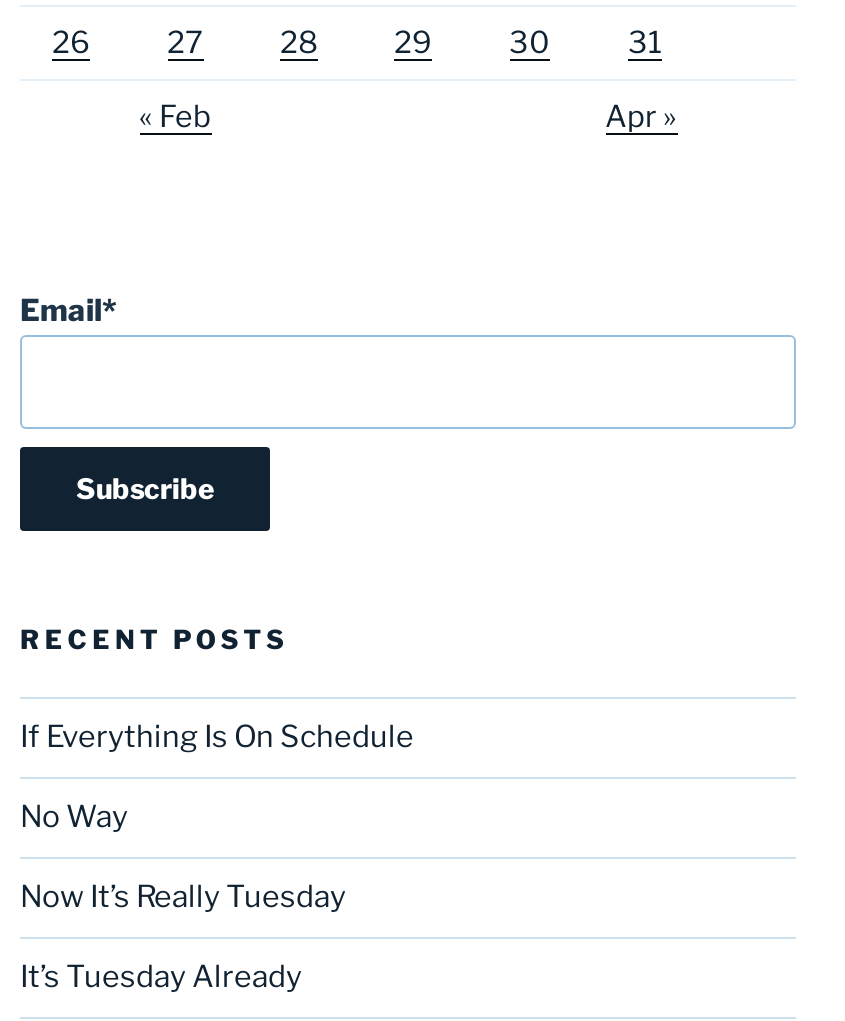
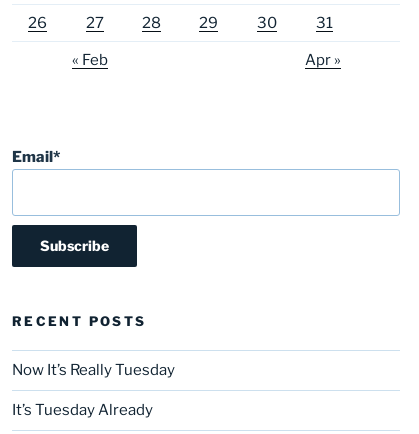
- If Everything Is On Schedule
- No Way
